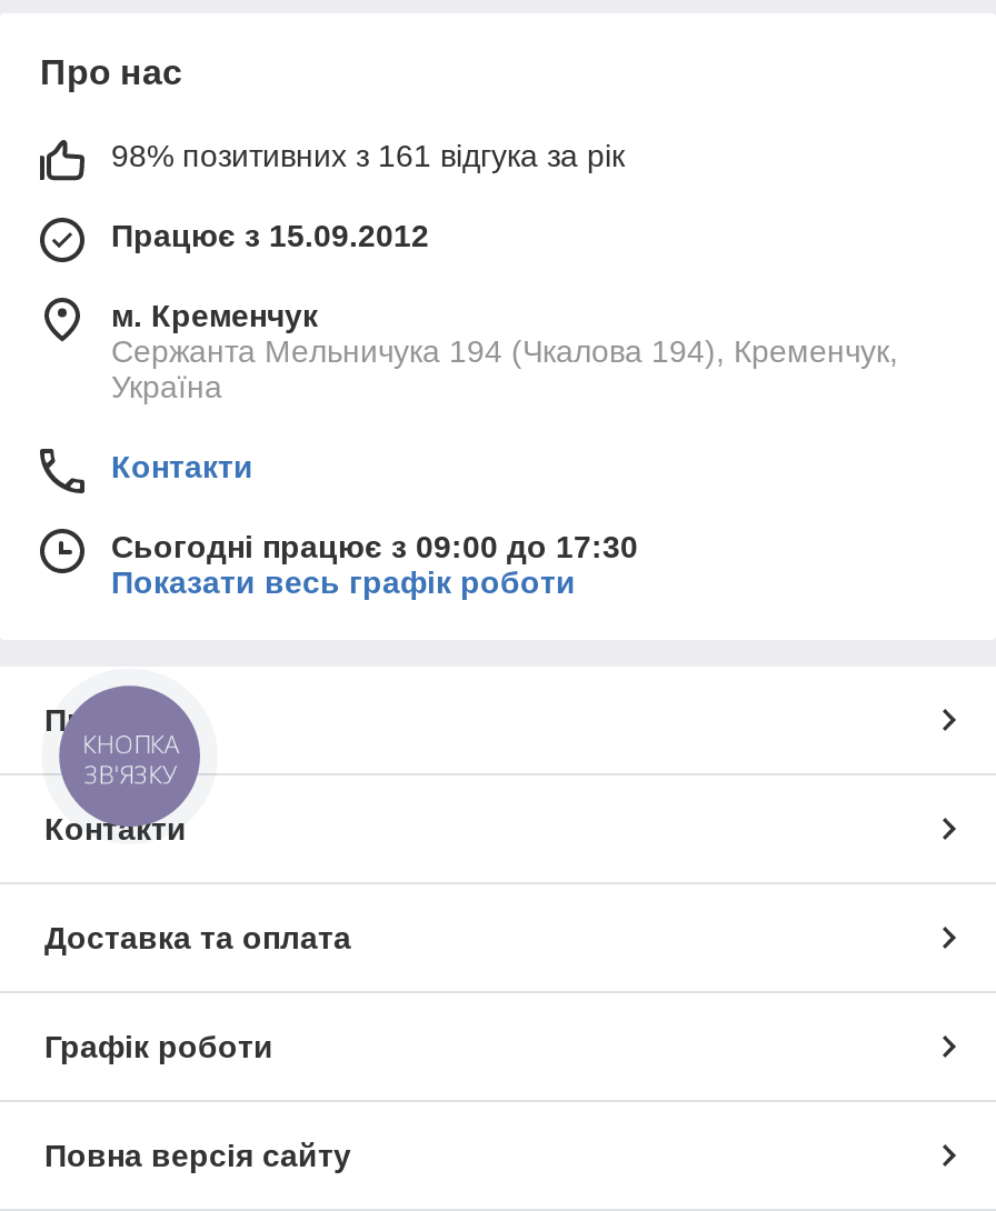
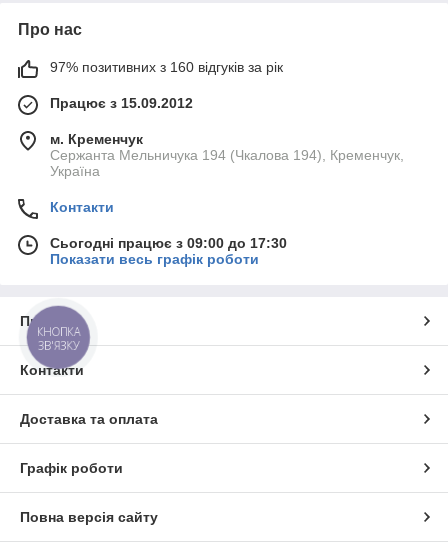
- 98% позитивних з 161 відгука за рік
+ 97% позитивних з 160 відгуків за рік
